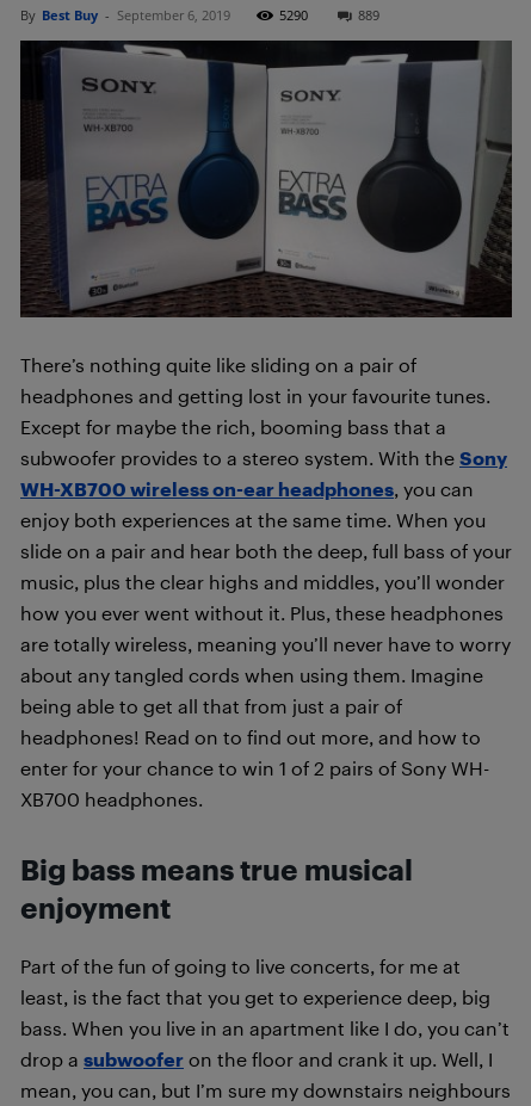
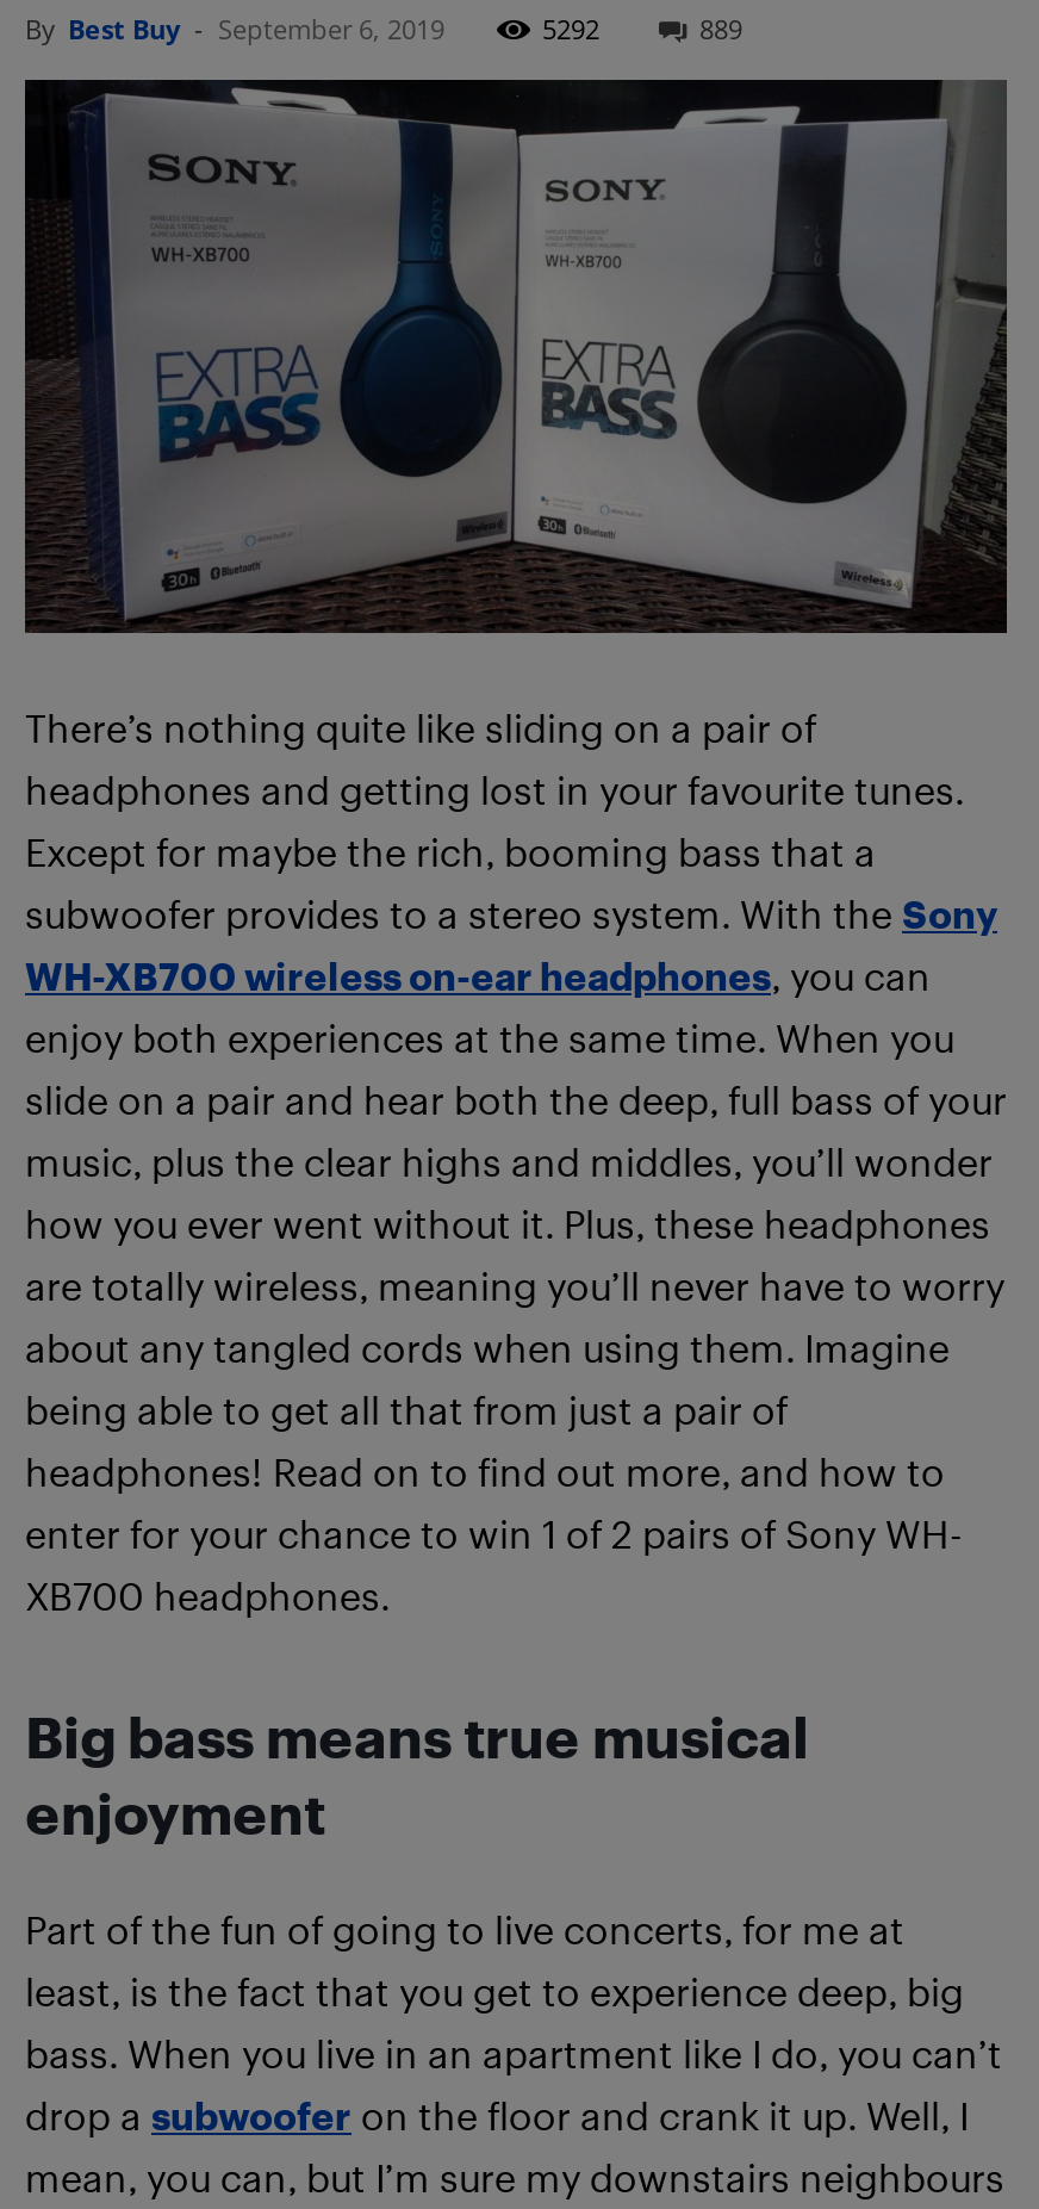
- 5290
+ 5292
